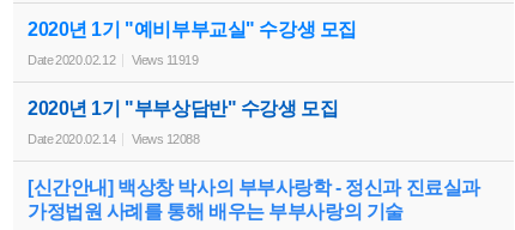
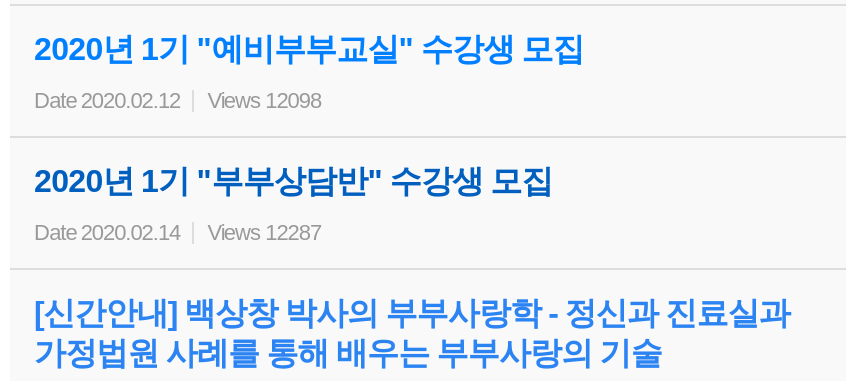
- Date 2020.02.12 Views 11919
+ Date 2020.02.12 Views 12098

- Date 2020.02.14 Views 12088
+ Date 2020.02.14 Views 12287
